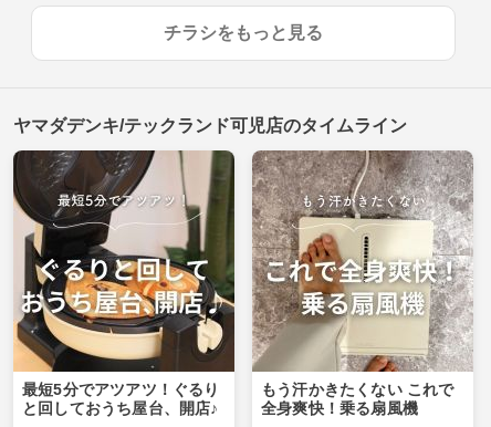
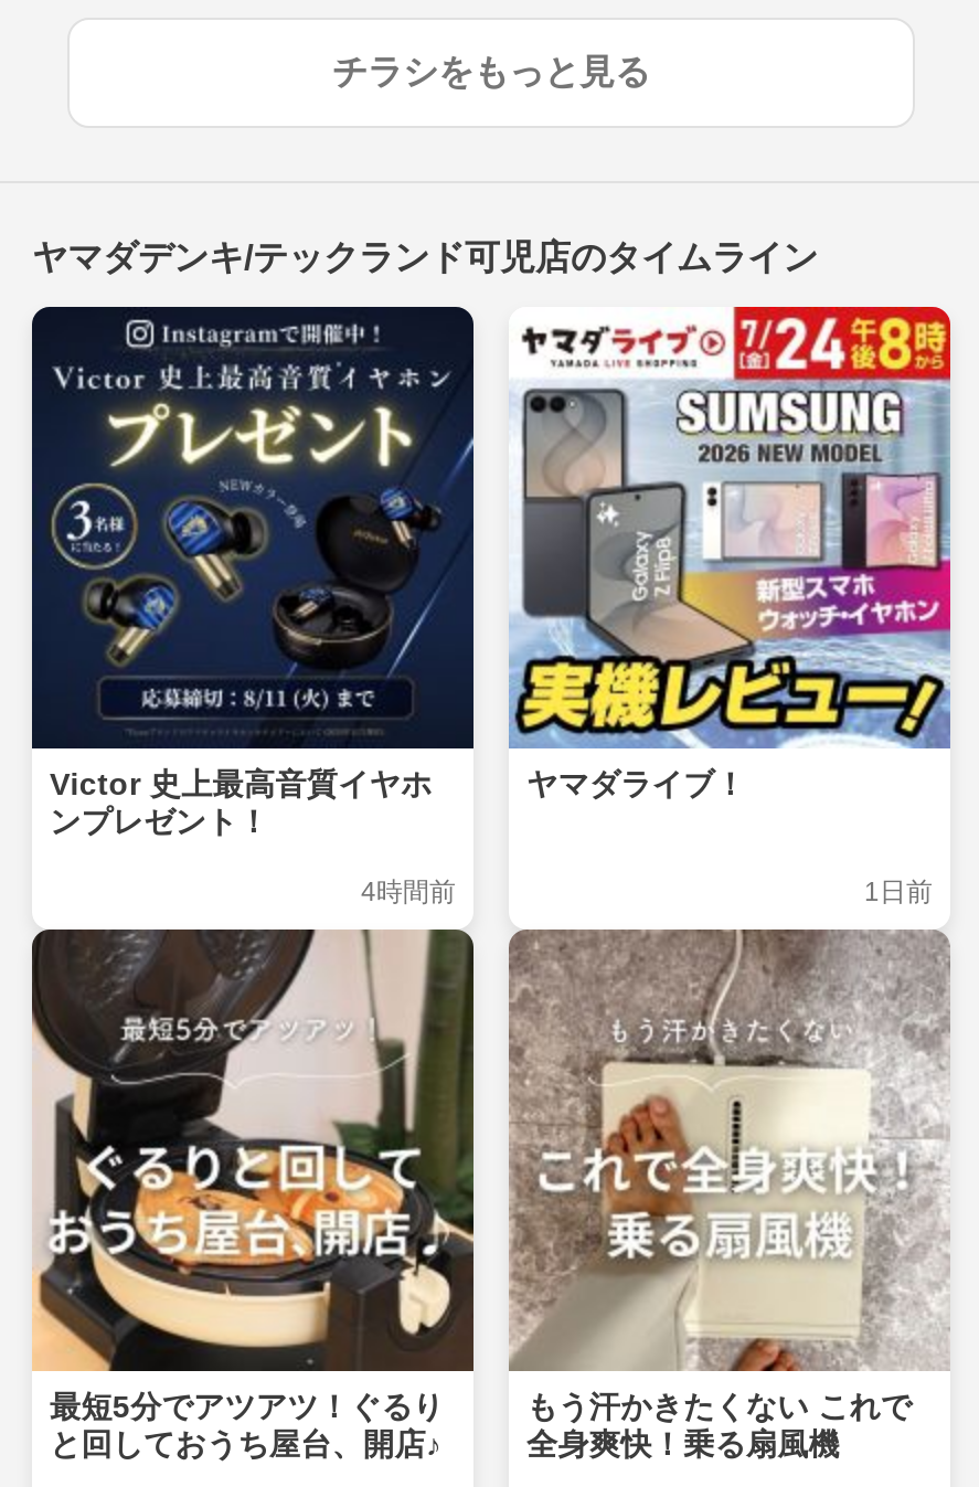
+ [image]
+ Victor 史上最高音質イヤホ
+ ンプレゼント！
+ 4時間前

+ [image]
+ ヤマダライブ！
+ 1日前
